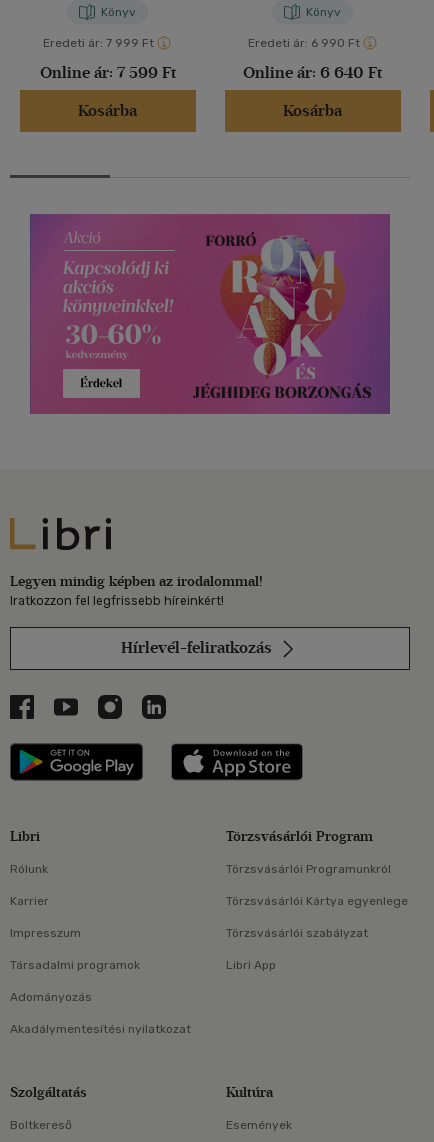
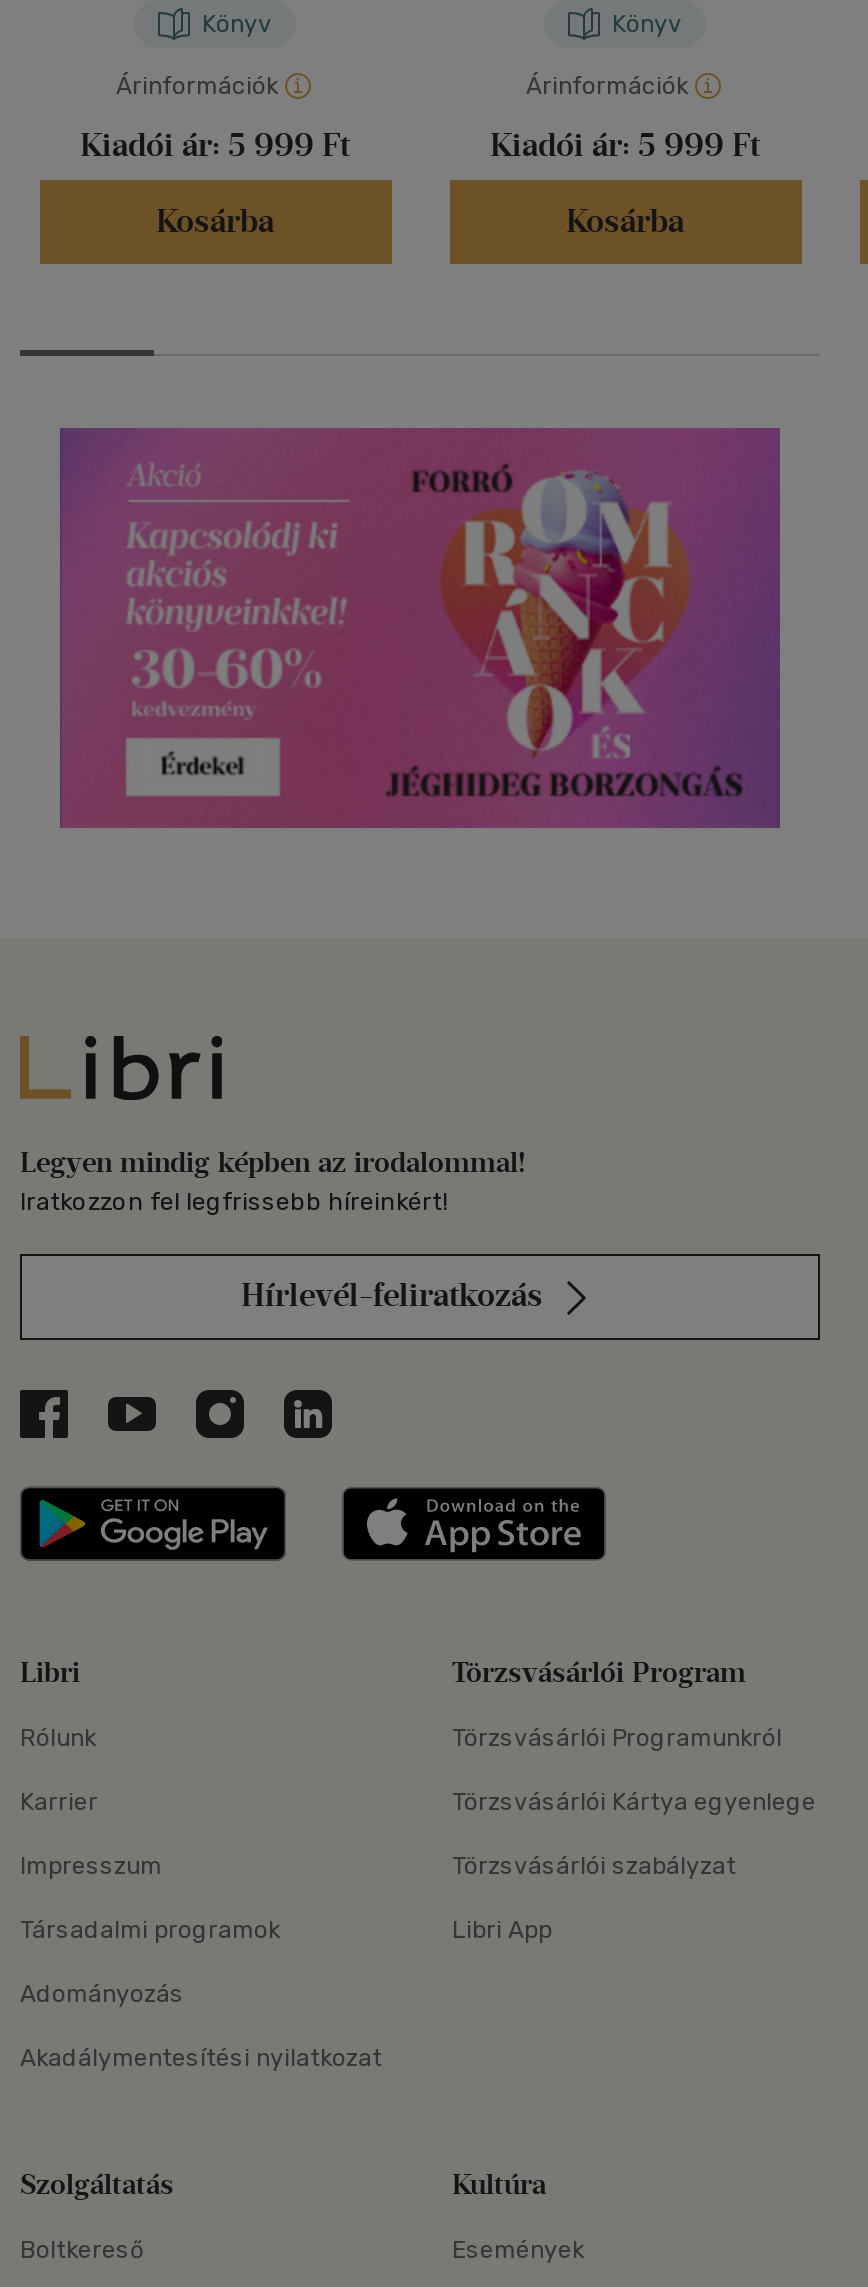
- Eredeti ár: 7 999 Ft
+ Árinformációk

- Eredeti ár: 6 990 Ft
+ Árinformációk

- Online ár: 7 599 Ft
+ Kiadói ár: 5 999 Ft

- Online ár: 6 640 Ft
+ Kiadói ár: 5 999 Ft
